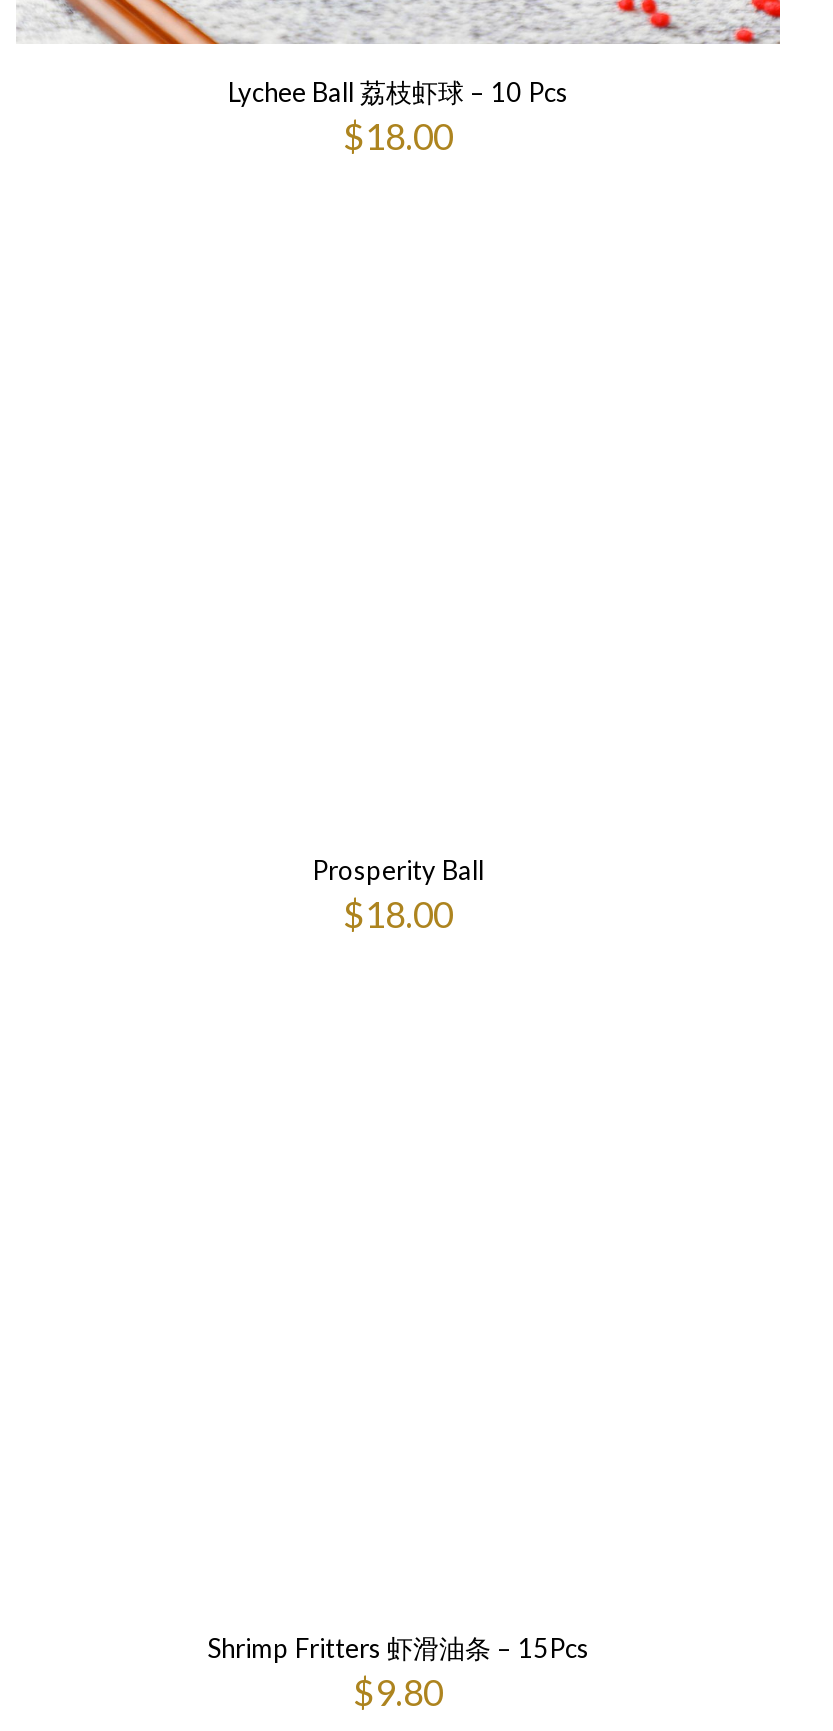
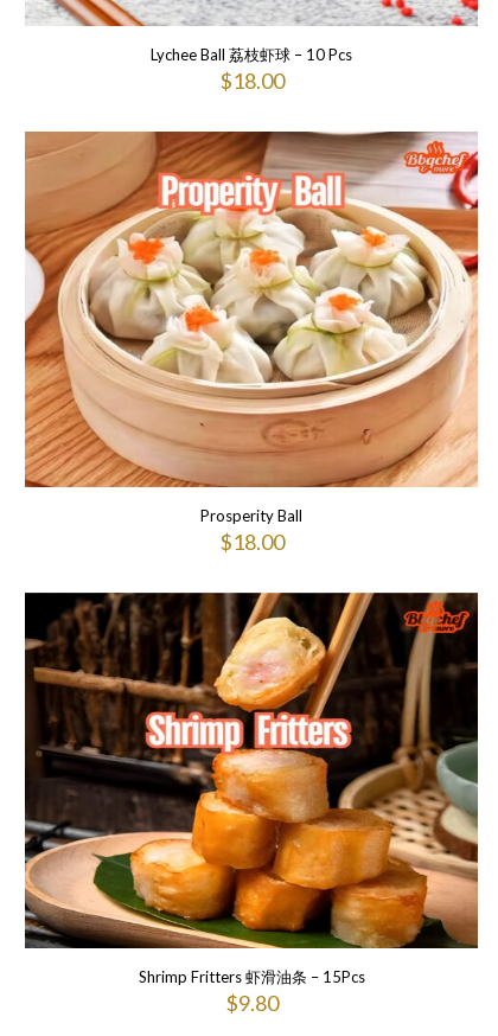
+ [image]

+ [image]
